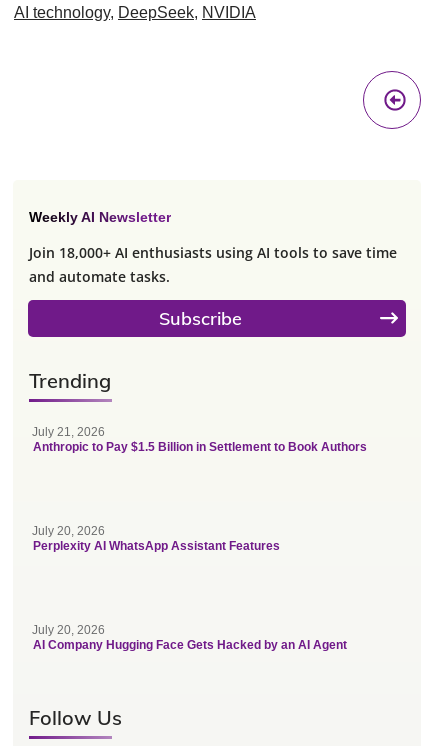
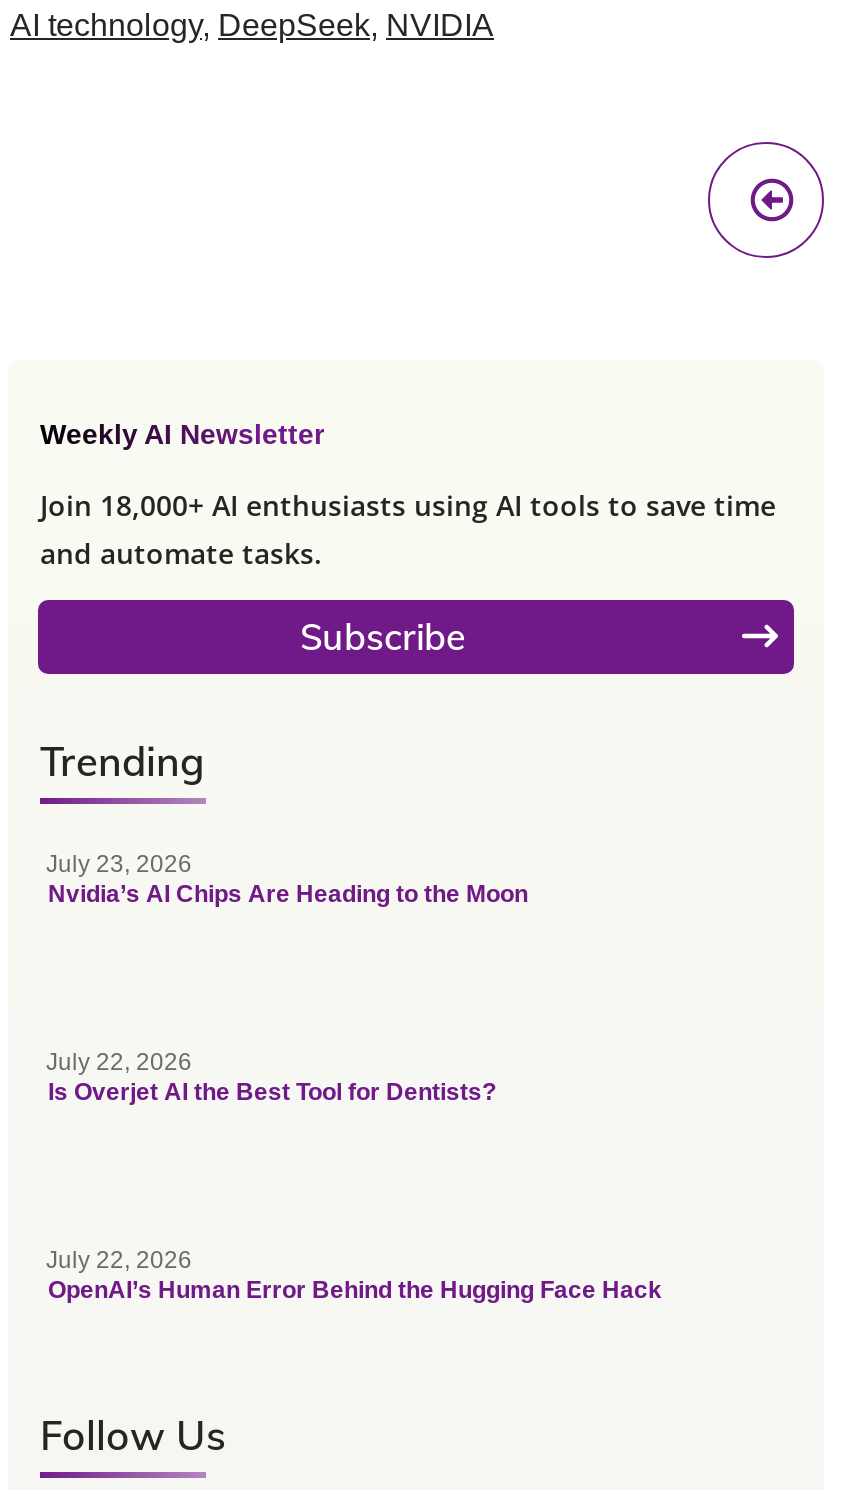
- July 21, 2026
- Anthropic to Pay $1.5 Billion in Settlement to Book Authors
+ July 23, 2026
+ Nvidia’s AI Chips Are Heading to the Moon

- July 20, 2026
- Perplexity AI WhatsApp Assistant Features
+ July 22, 2026
+ Is Overjet AI the Best Tool for Dentists?

- July 20, 2026
- AI Company Hugging Face Gets Hacked by an AI Agent
+ July 22, 2026
+ OpenAI’s Human Error Behind the Hugging Face Hack
